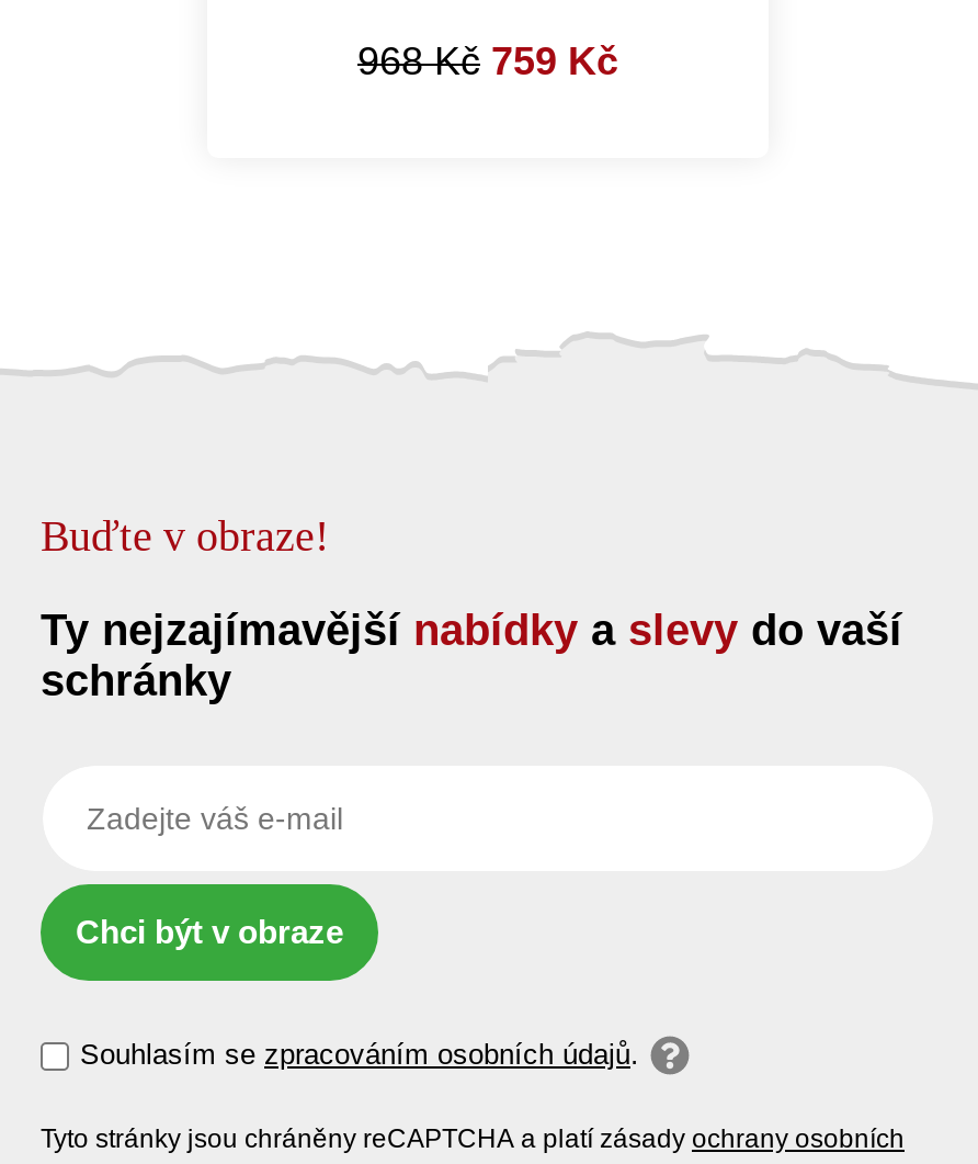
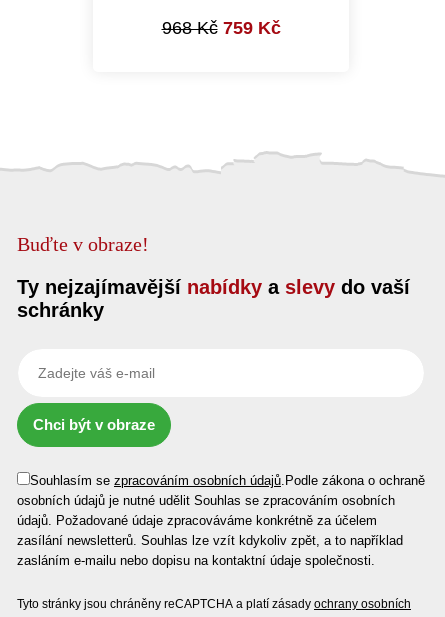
- Souhlasím se zpracováním osobních údajů.
+ Souhlasím se zpracováním osobních údajů.Podle zákona o ochraně
+ osobních údajů je nutné udělit Souhlas se zpracováním osobních
+ údajů. Požadované údaje zpracováváme konkrétně za účelem
+ zasílání newsletterů. Souhlas lze vzít kdykoliv zpět, a to například
+ zasláním e-mailu nebo dopisu na kontaktní údaje společnosti.
